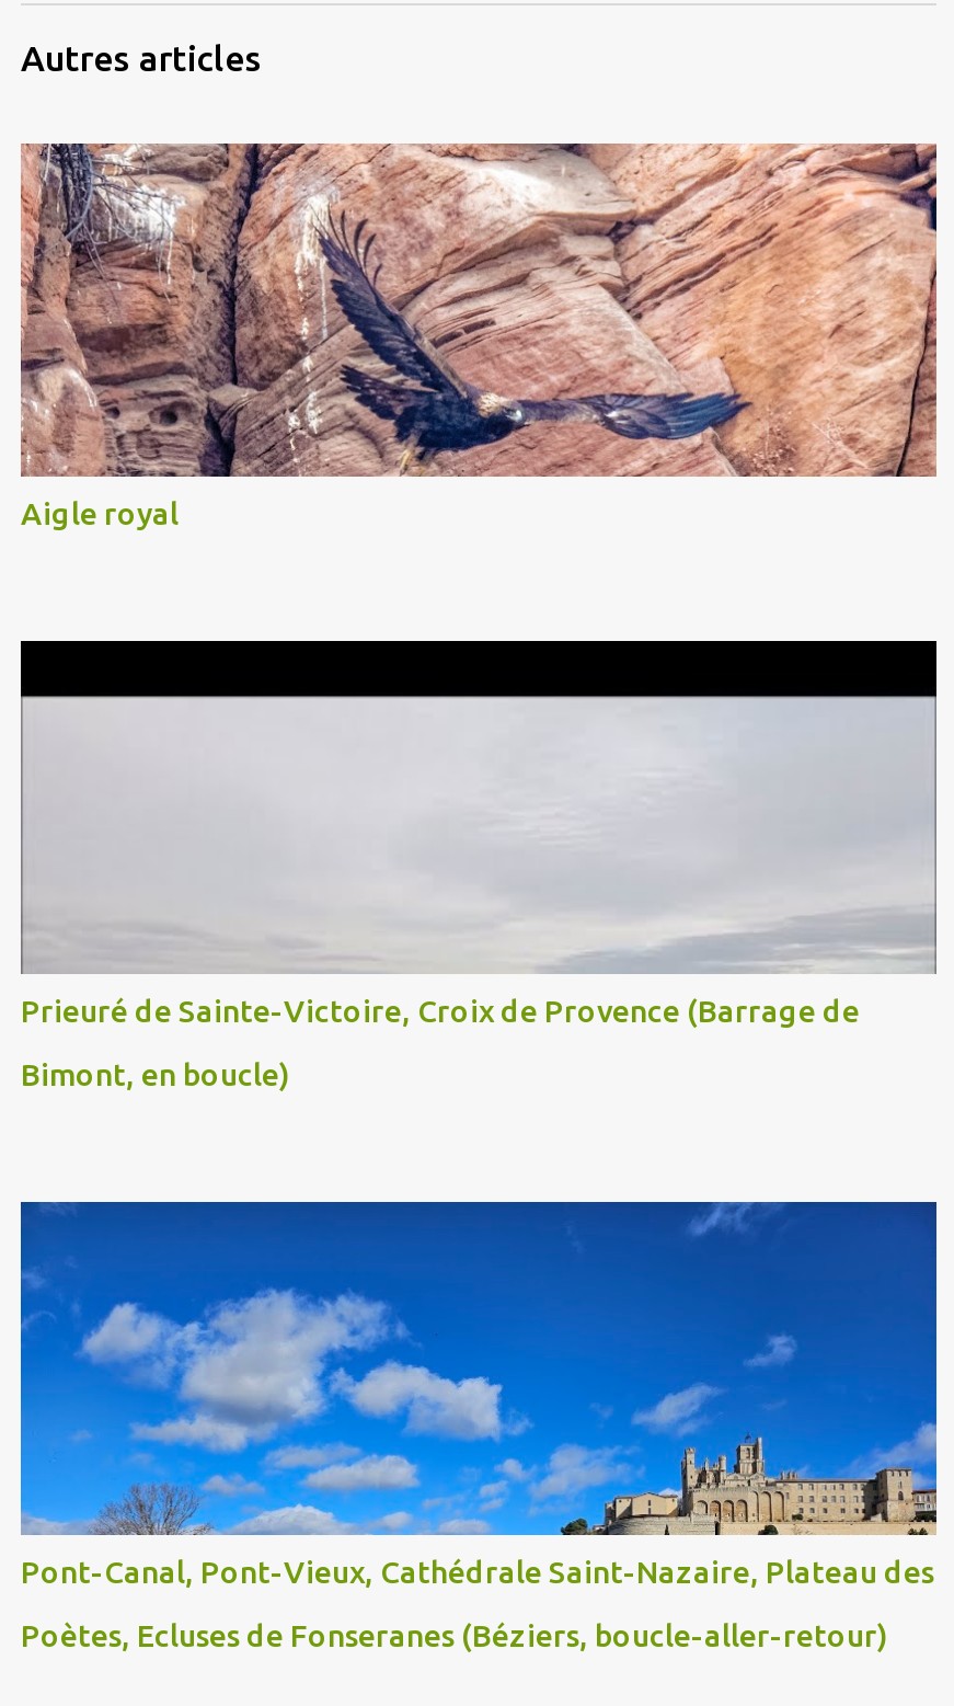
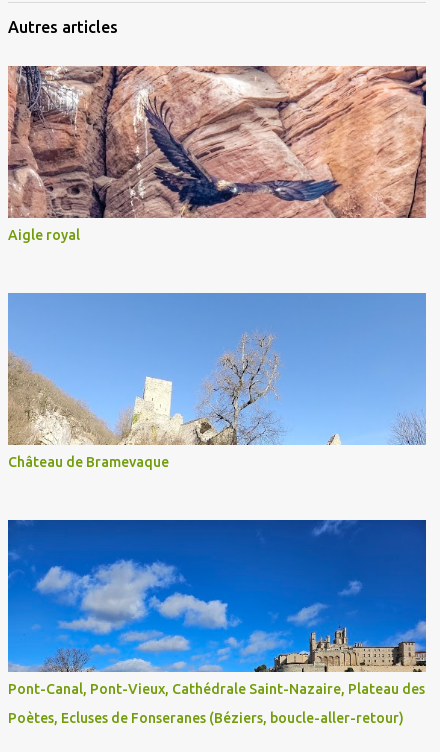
- [image]
- Prieuré de Sainte-Victoire, Croix de Provence (Barrage de
- Bimont, en boucle)
+ [image]
+ Château de Bramevaque
